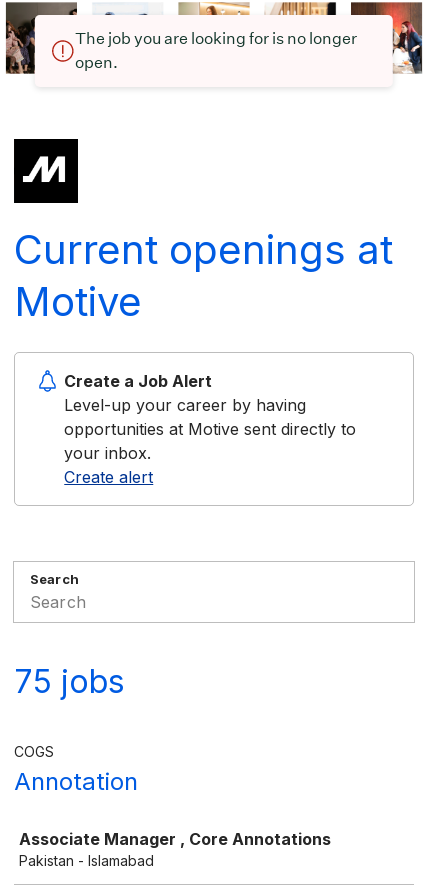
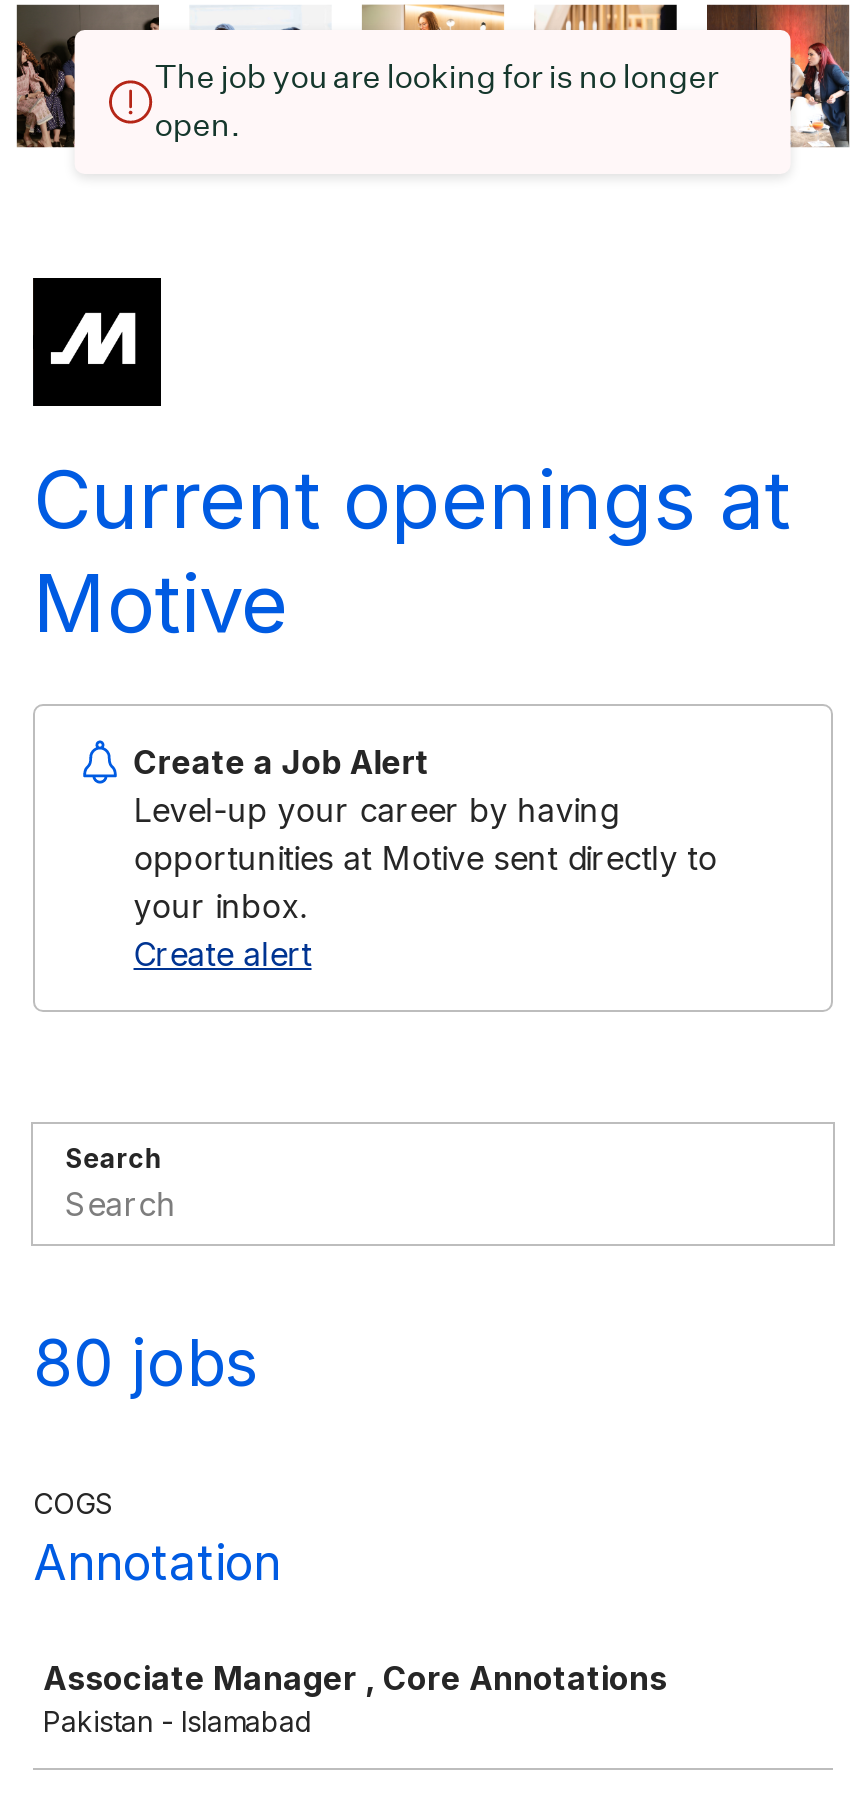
- 75 jobs
+ 80 jobs
